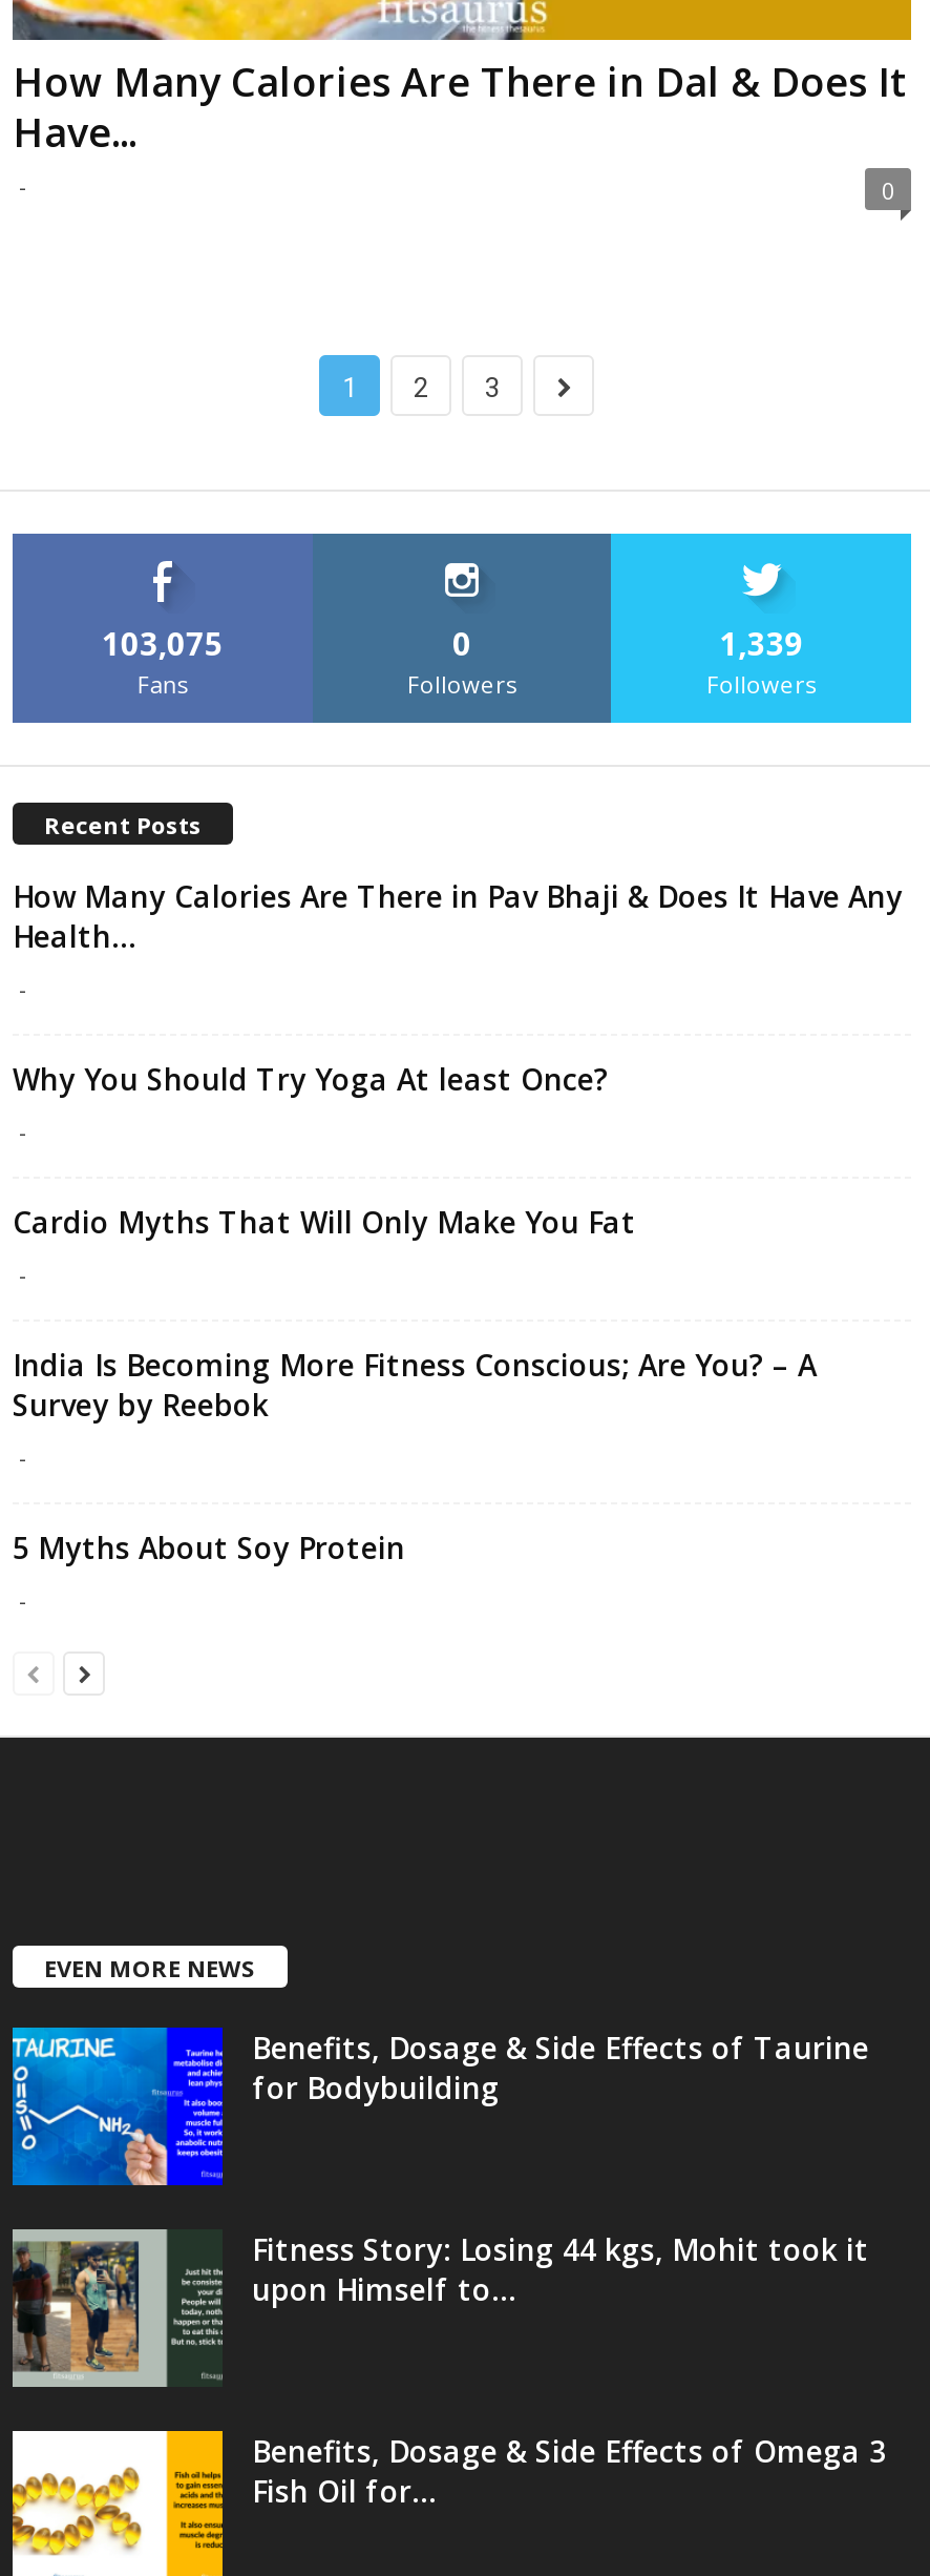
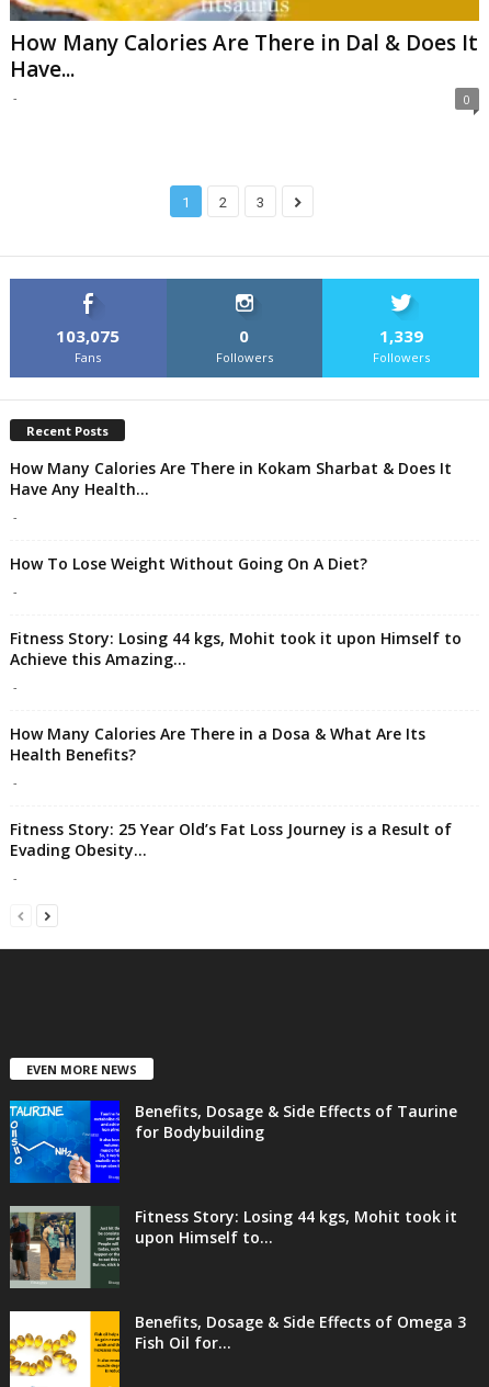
- How Many Calories Are There in Pav Bhaji & Does It Have Any
- Health...
+ How Many Calories Are There in Kokam Sharbat & Does It
+ Have Any Health...

- Why You Should Try Yoga At least Once?
+ How To Lose Weight Without Going On A Diet?

- Cardio Myths That Will Only Make You Fat
+ Fitness Story: Losing 44 kgs, Mohit took it upon Himself to
+ Achieve this Amazing...

- India Is Becoming More Fitness Conscious; Are You? – A
- Survey by Reebok
+ How Many Calories Are There in a Dosa & What Are Its
+ Health Benefits?

- 5 Myths About Soy Protein
+ Fitness Story: 25 Year Old’s Fat Loss Journey is a Result of
+ Evading Obesity...
